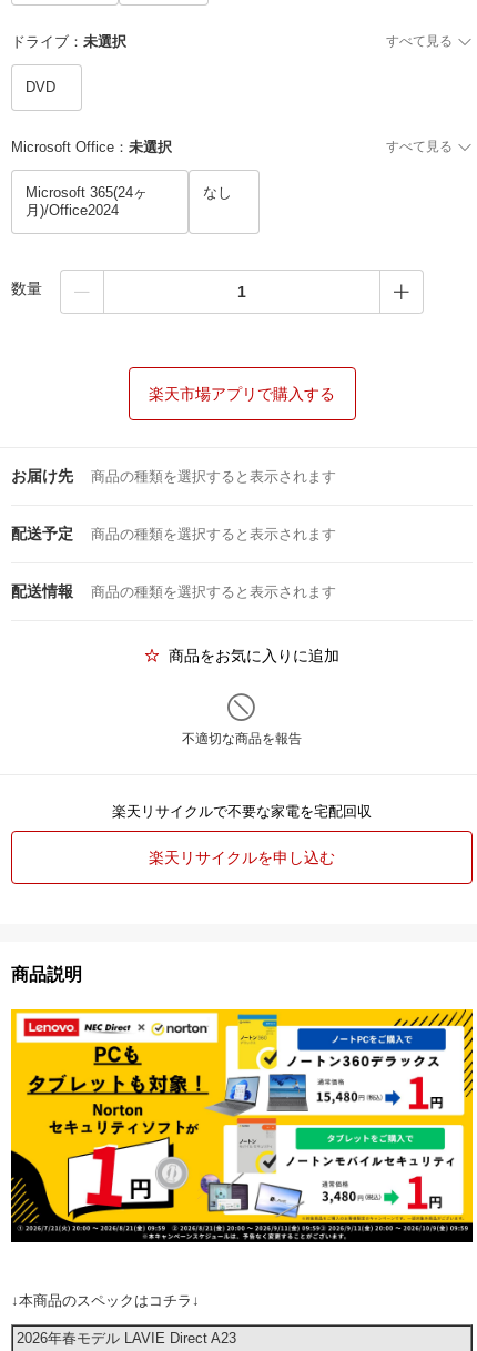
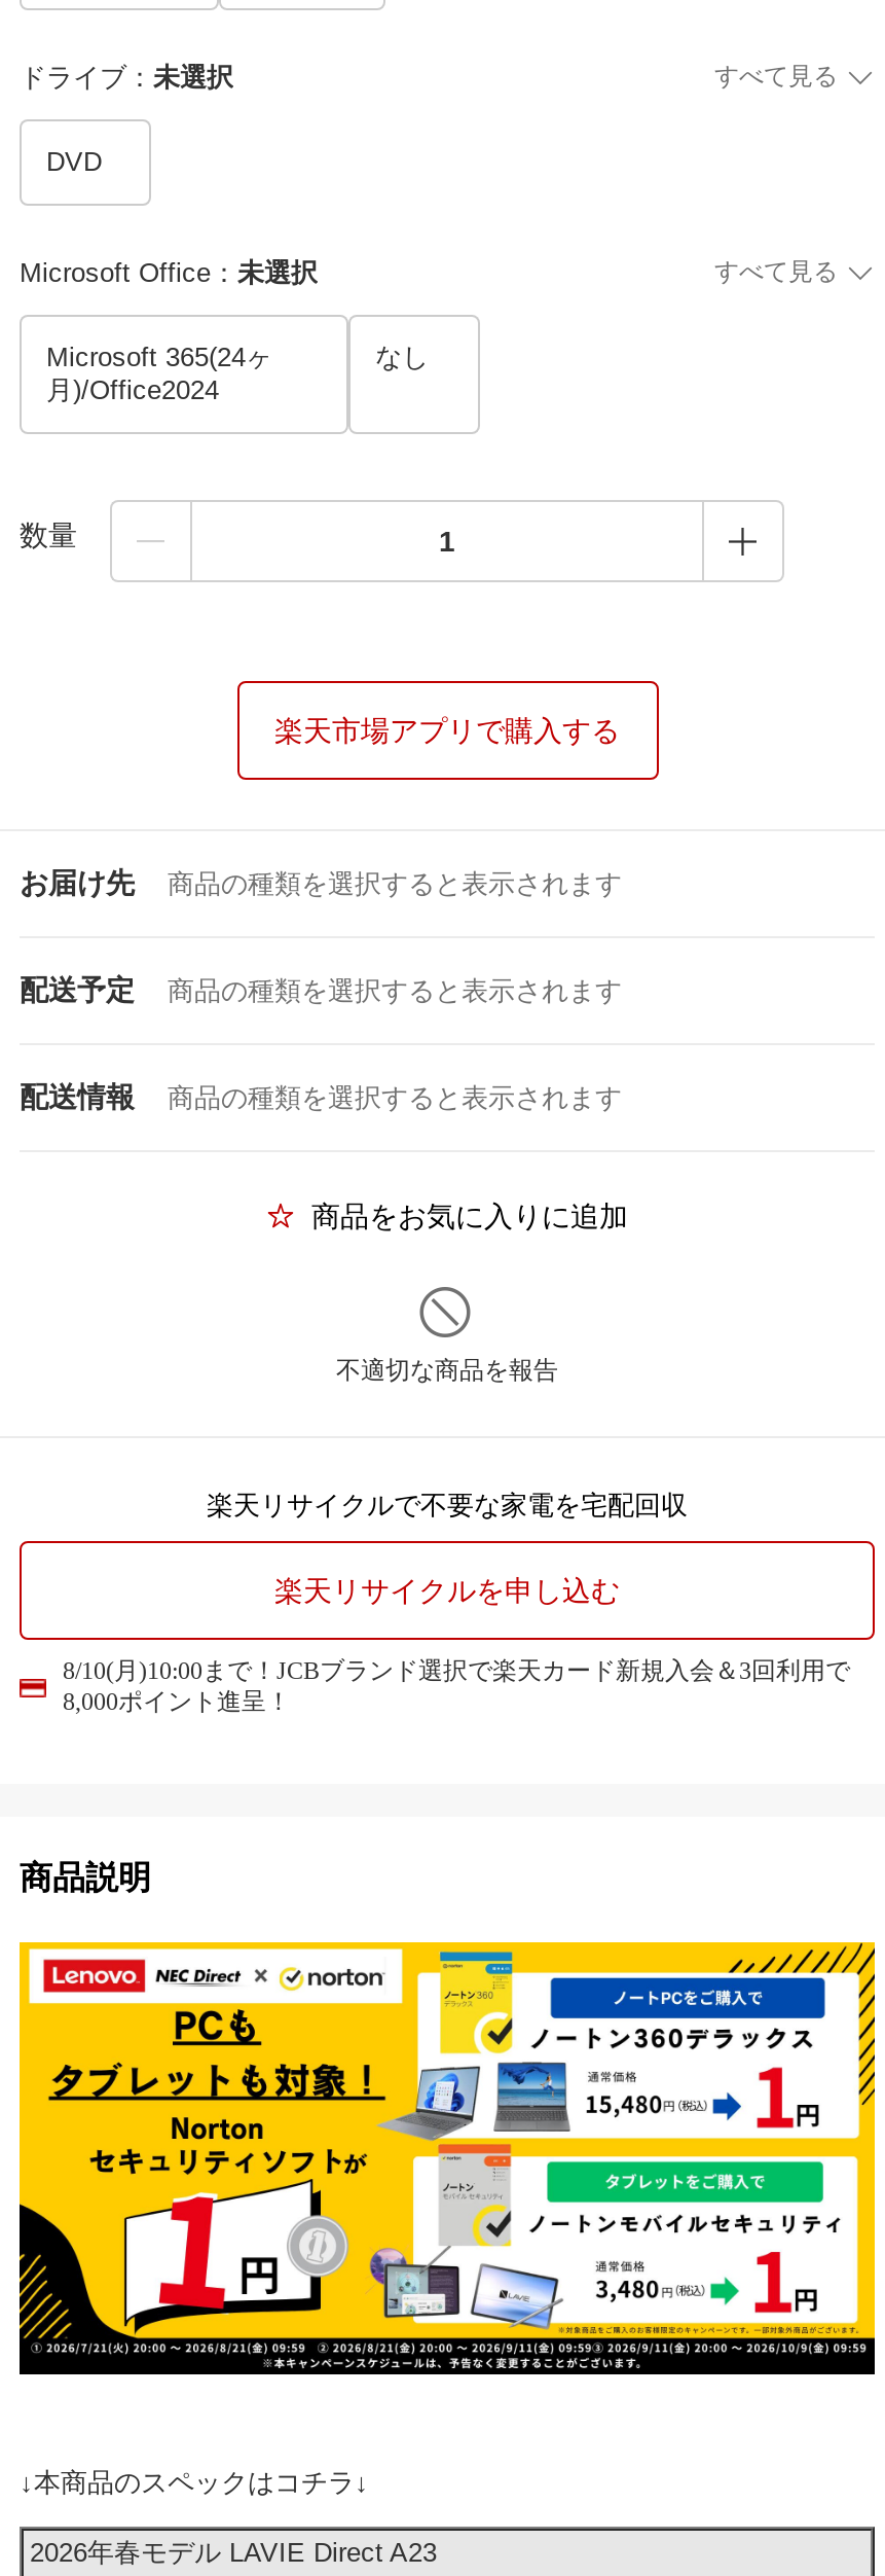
+ 8/10(月)10:00まで！JCBブランド選択で楽天カード新規入会＆3回利用で
+ 8,000ポイント進呈！
